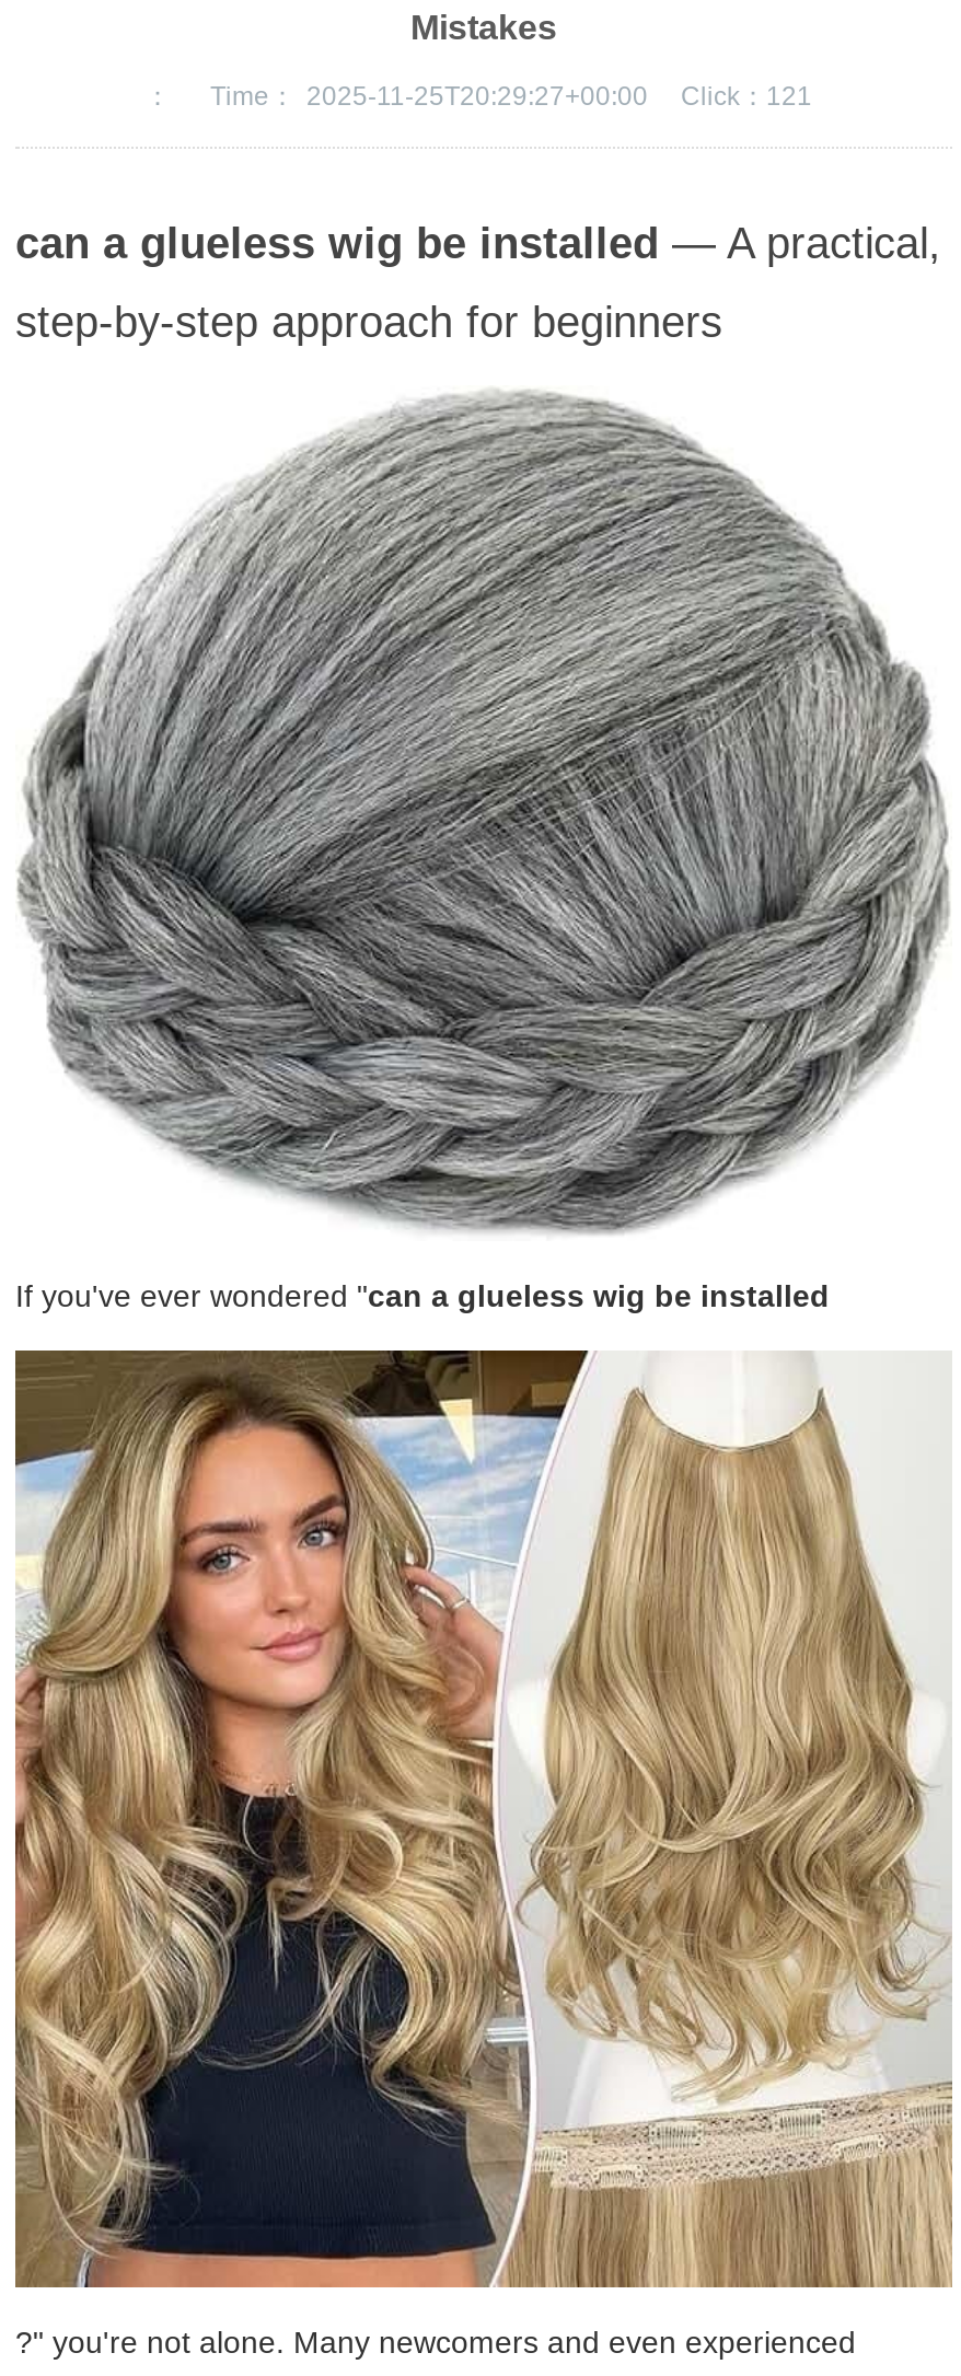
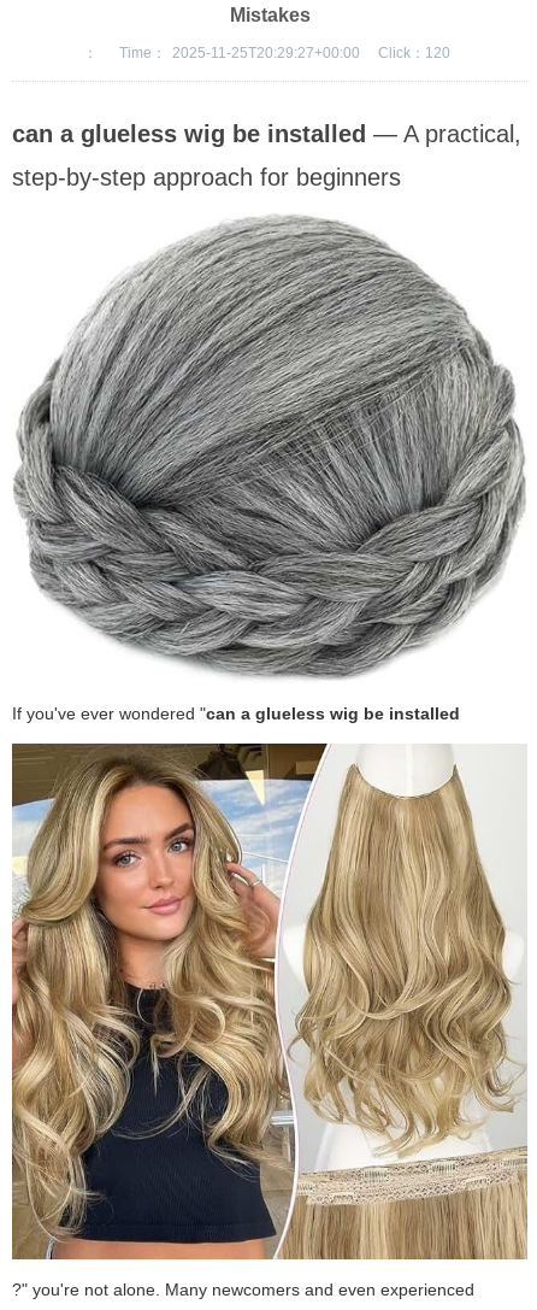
- Click：121
+ Click：120
